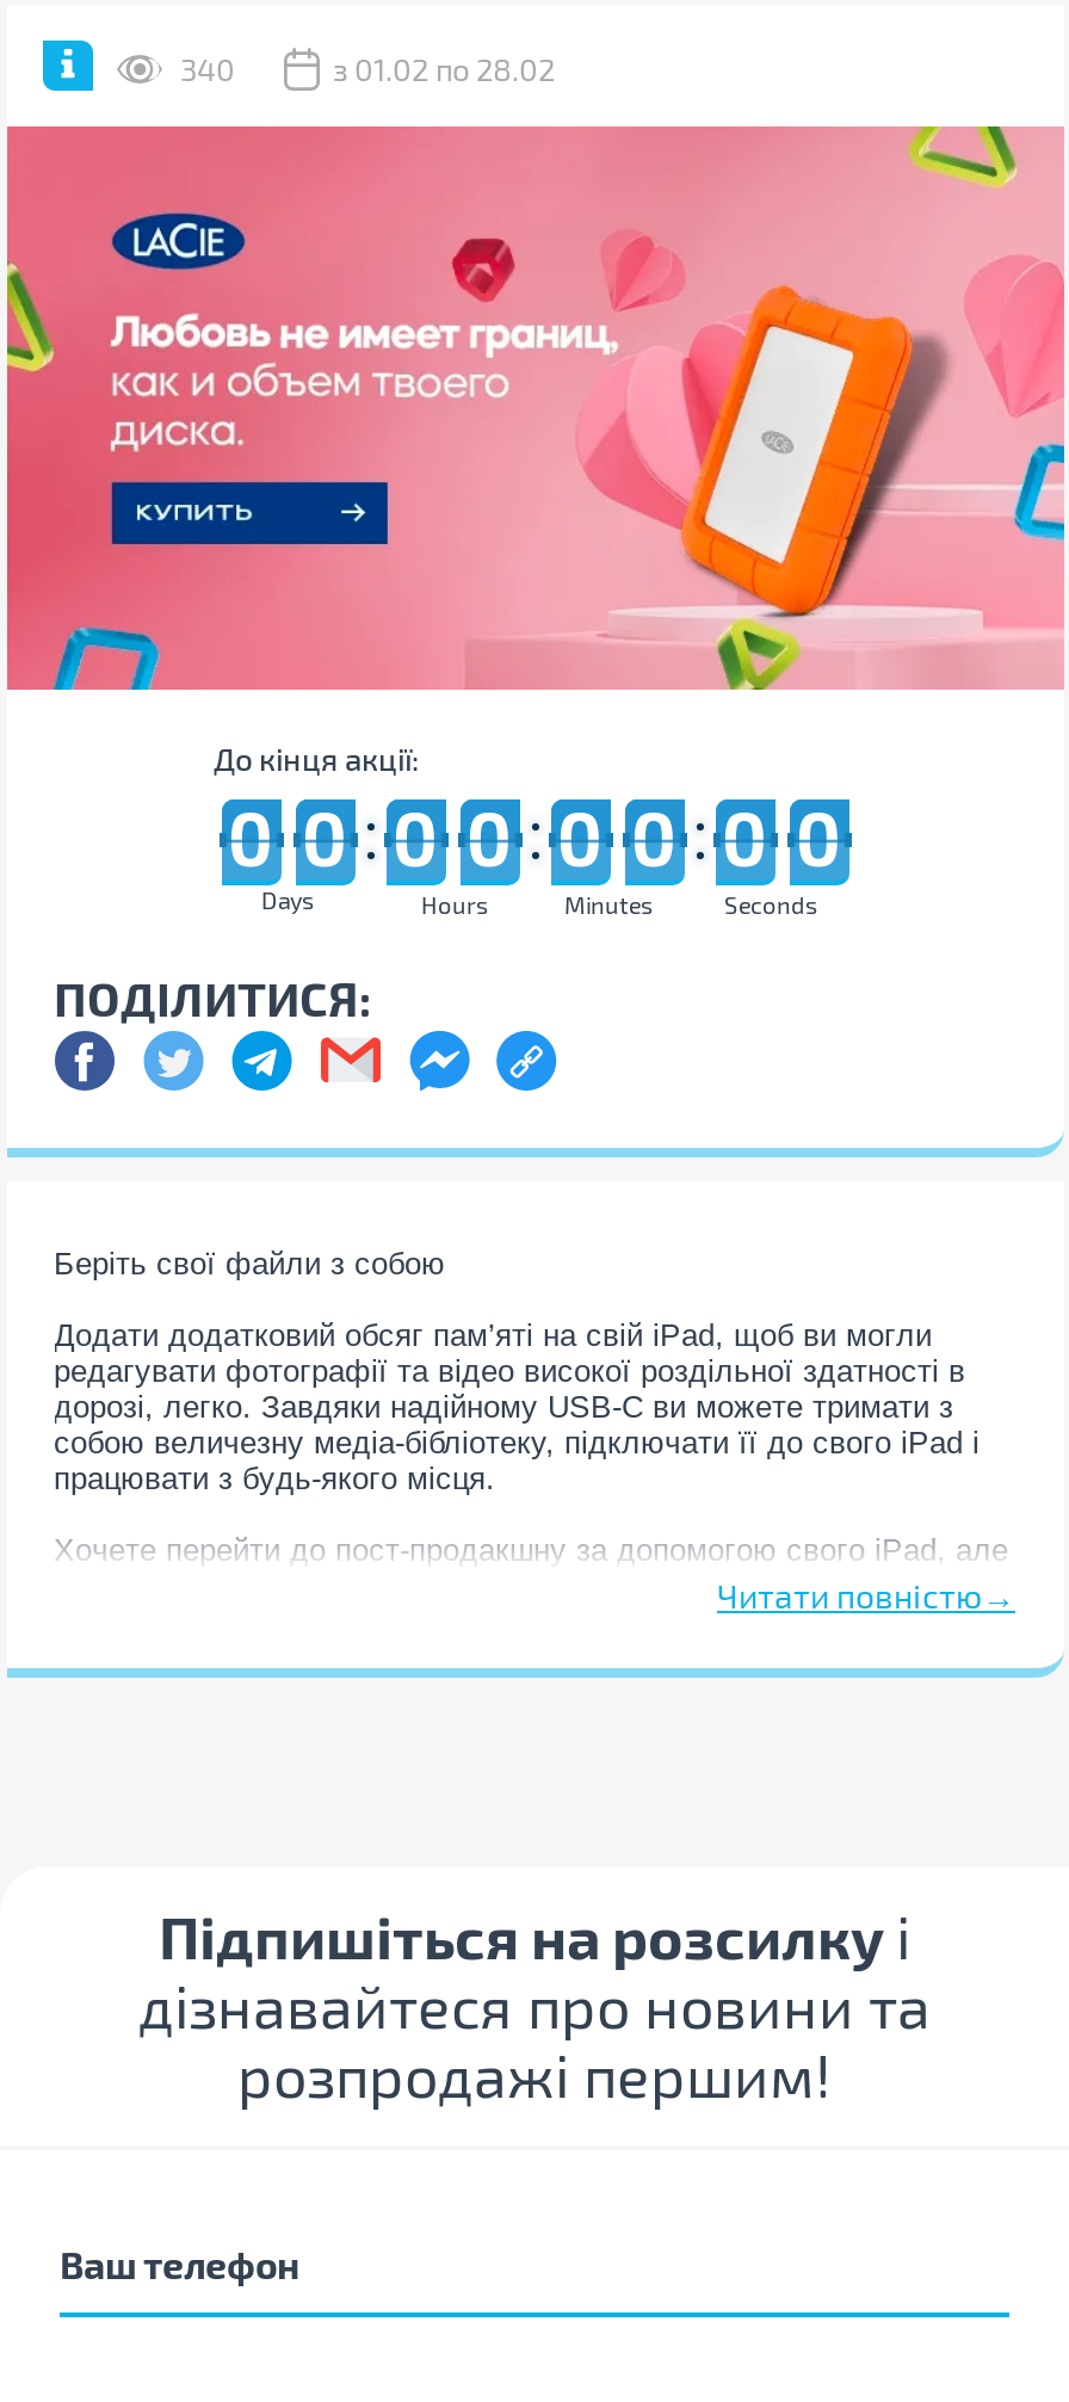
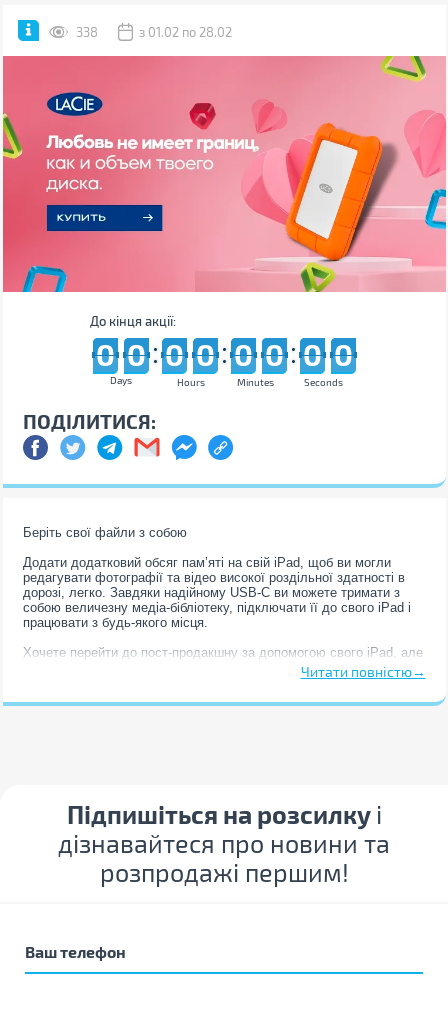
- 340
+ 338
